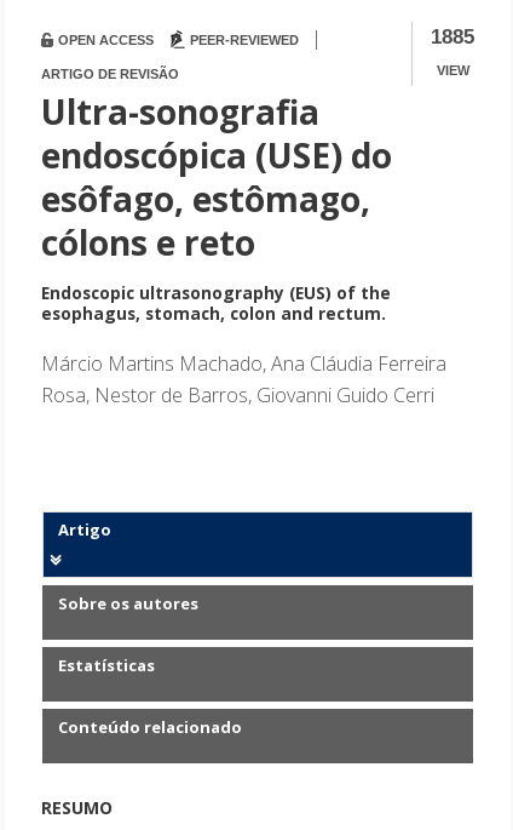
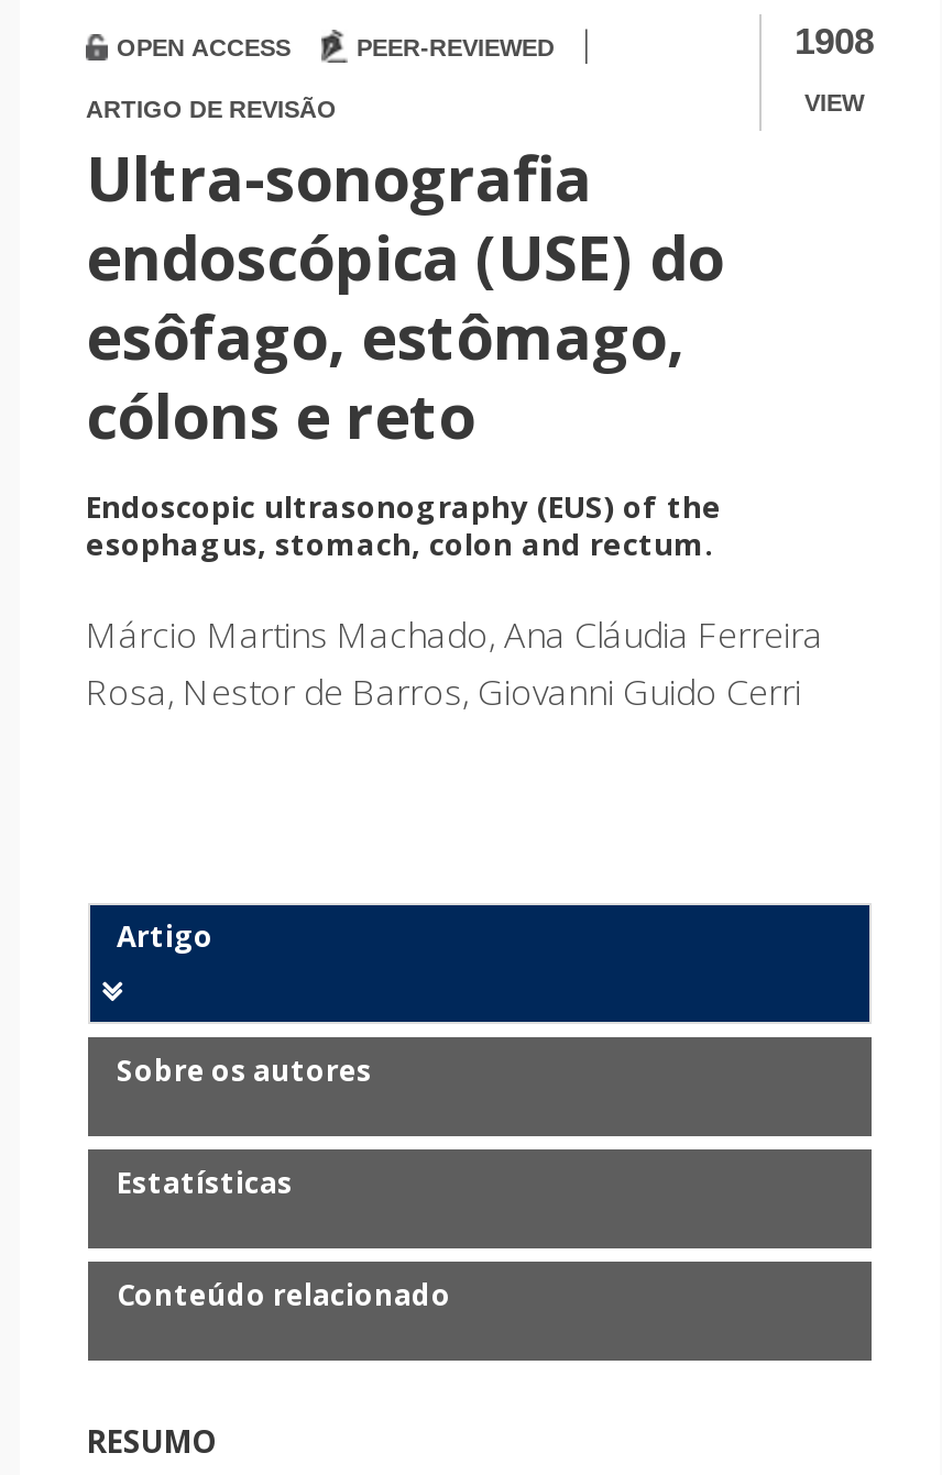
- 1885
+ 1908
